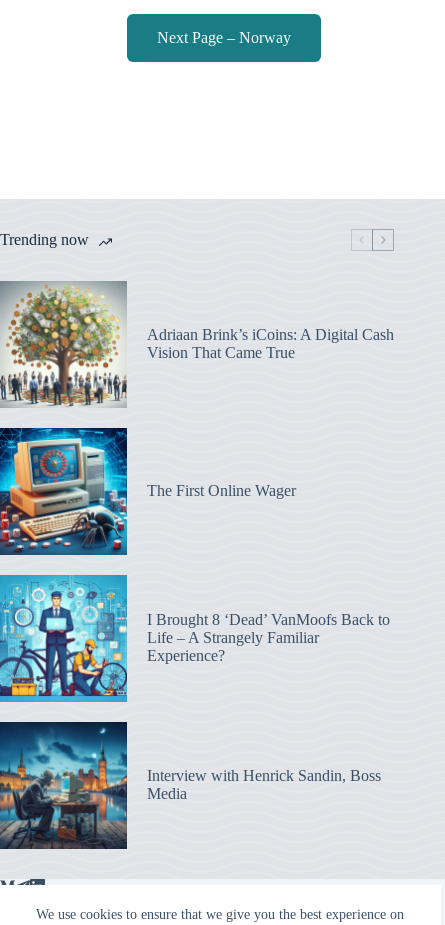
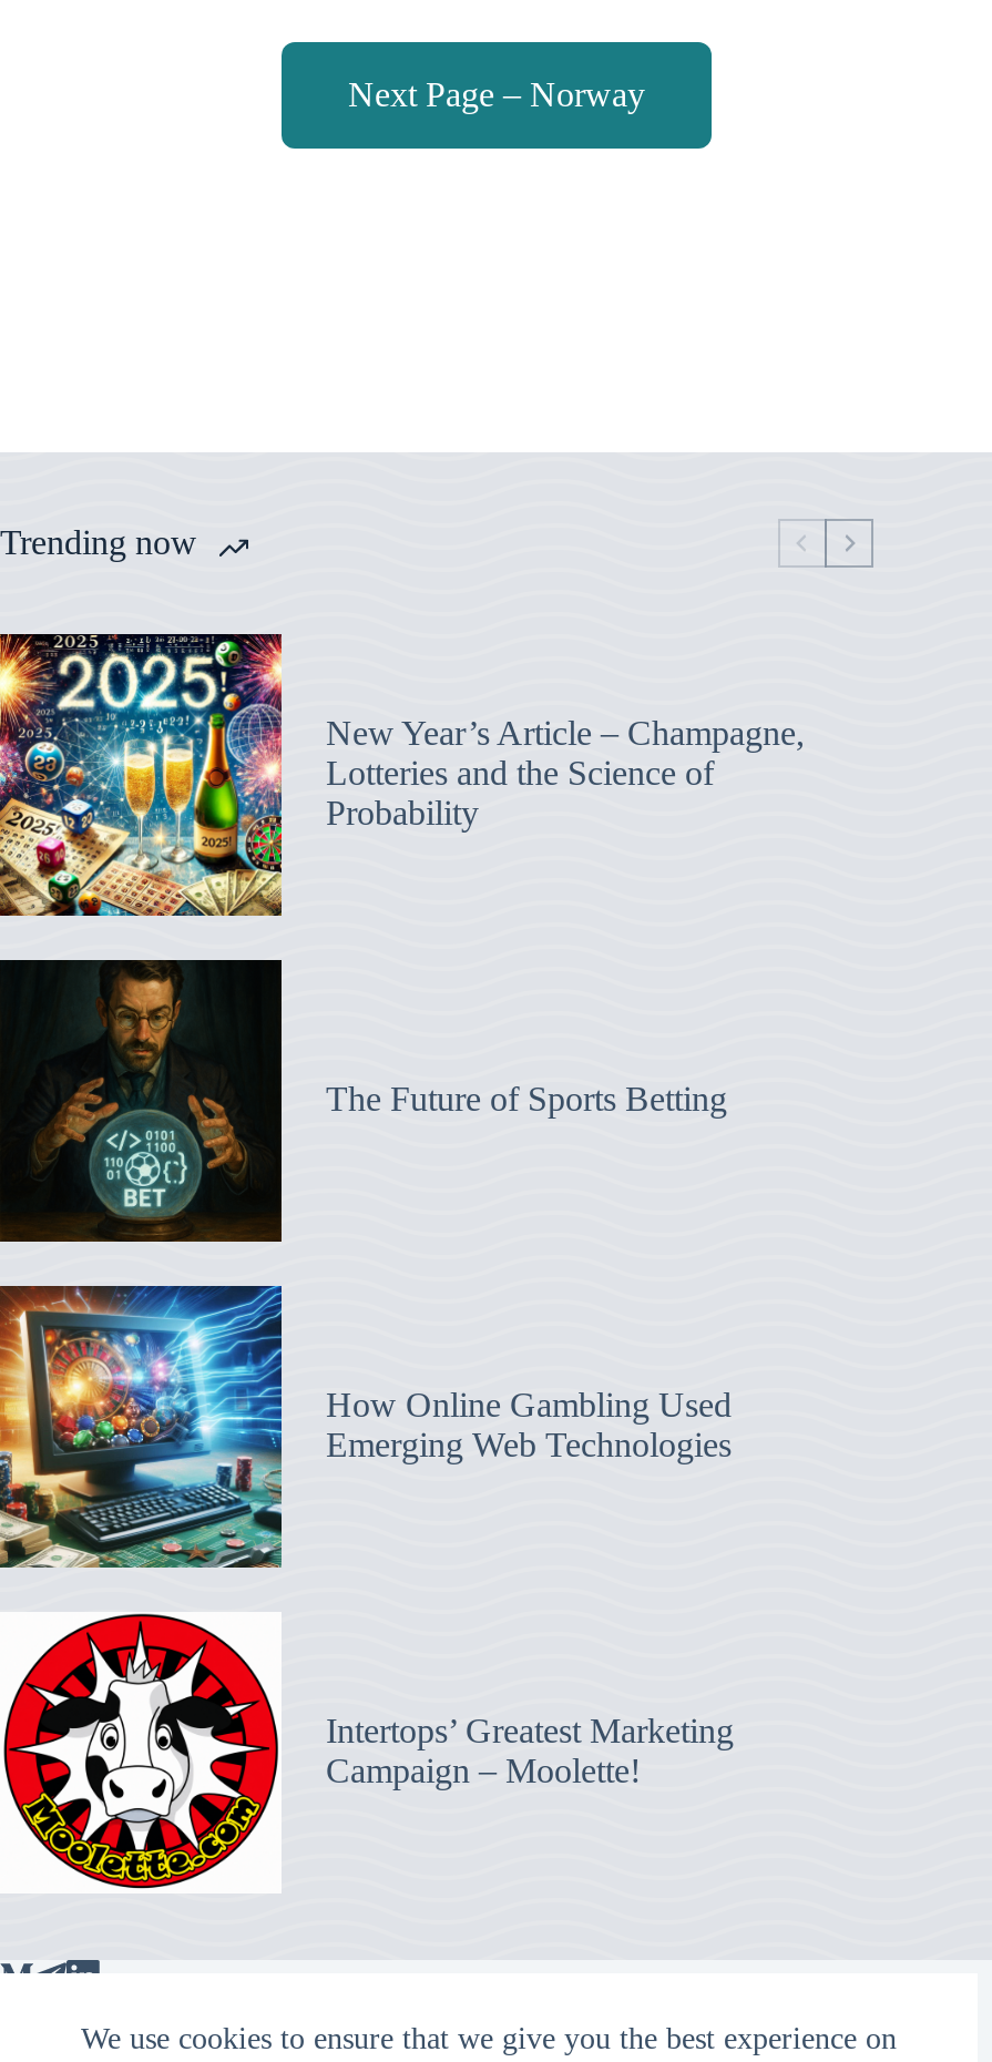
- [image]
- Adriaan Brink’s iCoins: A Digital Cash
- Vision That Came True
+ [image]
+ New Year’s Article – Champagne,
+ Lotteries and the Science of
+ Probability

- [image]
- The First Online Wager
+ [image]
+ The Future of Sports Betting

- [image]
- I Brought 8 ‘Dead’ VanMoofs Back to
- Life – A Strangely Familiar
- Experience?
+ [image]
+ How Online Gambling Used
+ Emerging Web Technologies

- [image]
- Interview with Henrick Sandin, Boss
- Media
+ [image]
+ Intertops’ Greatest Marketing
+ Campaign – Moolette!
